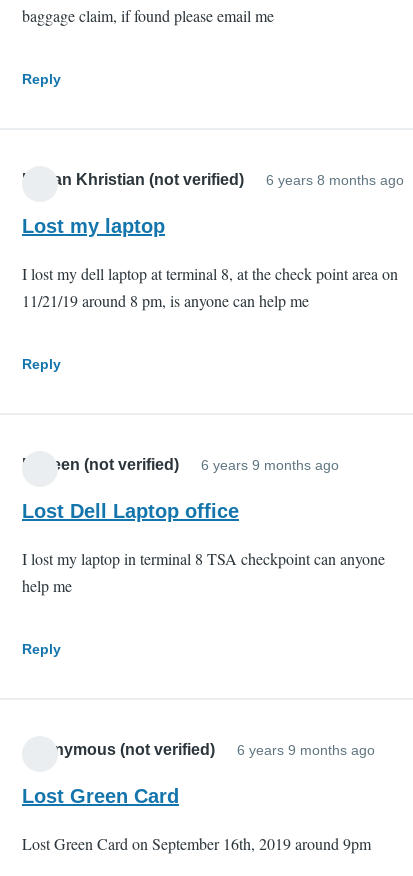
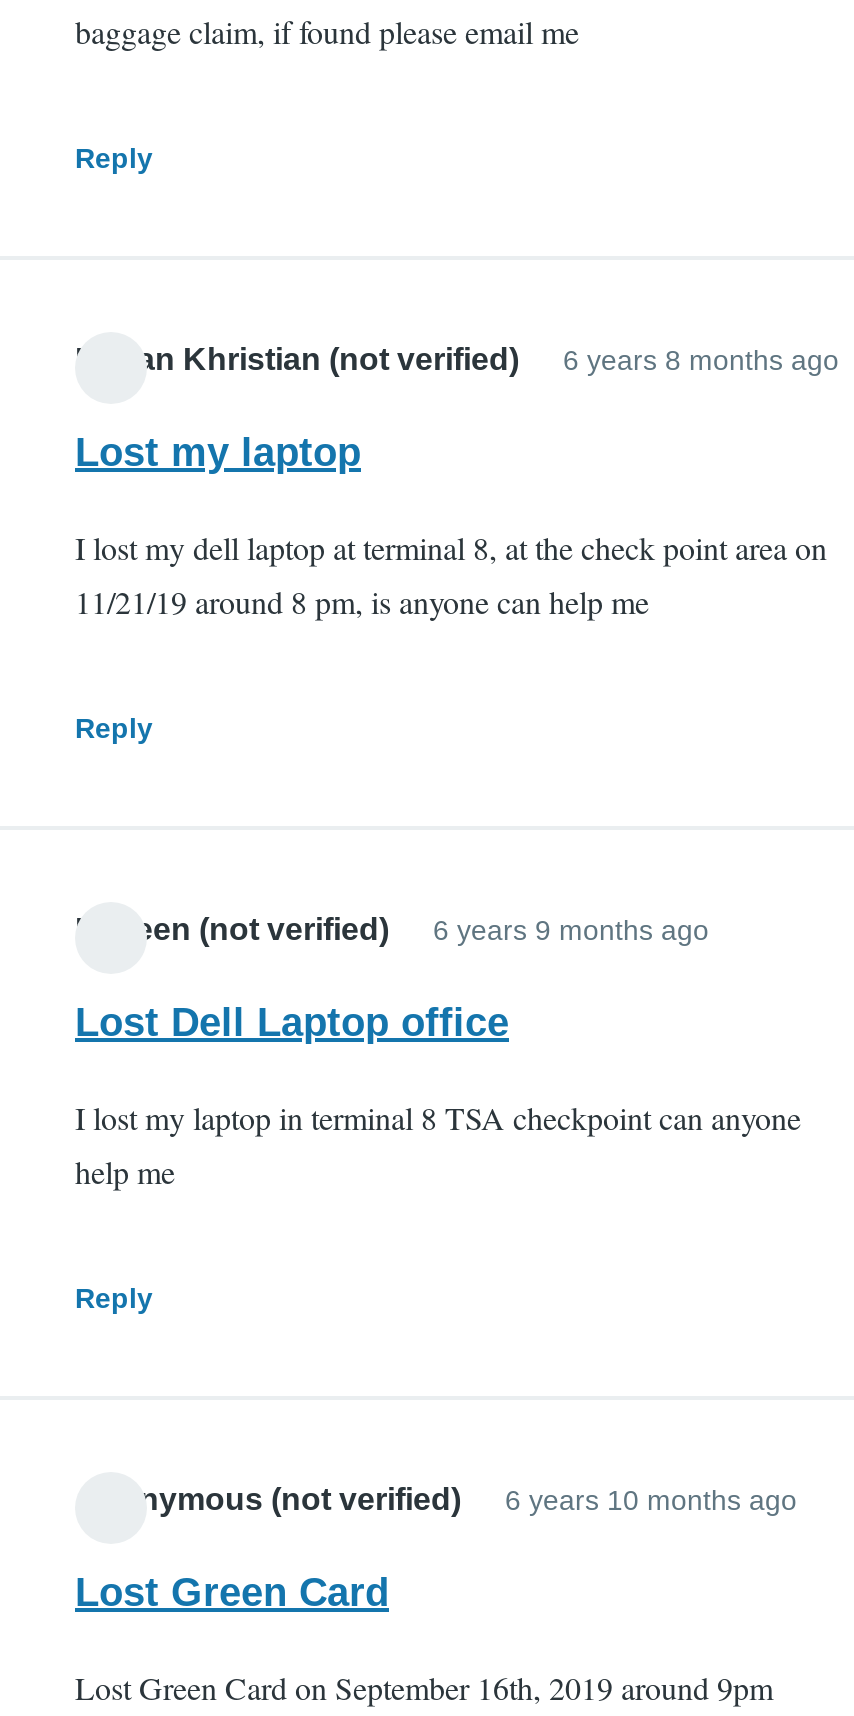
- 6 years 9 months ago
+ 6 years 10 months ago
